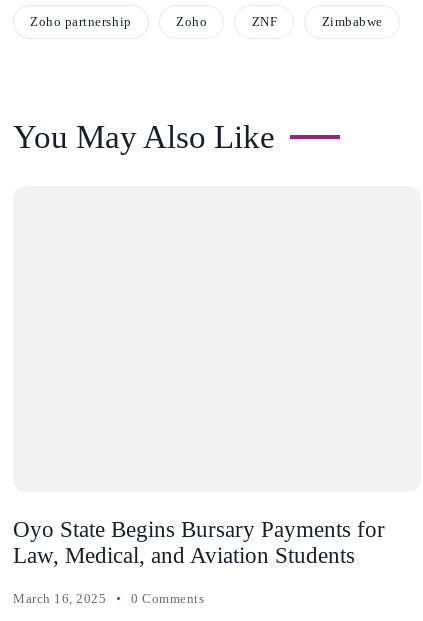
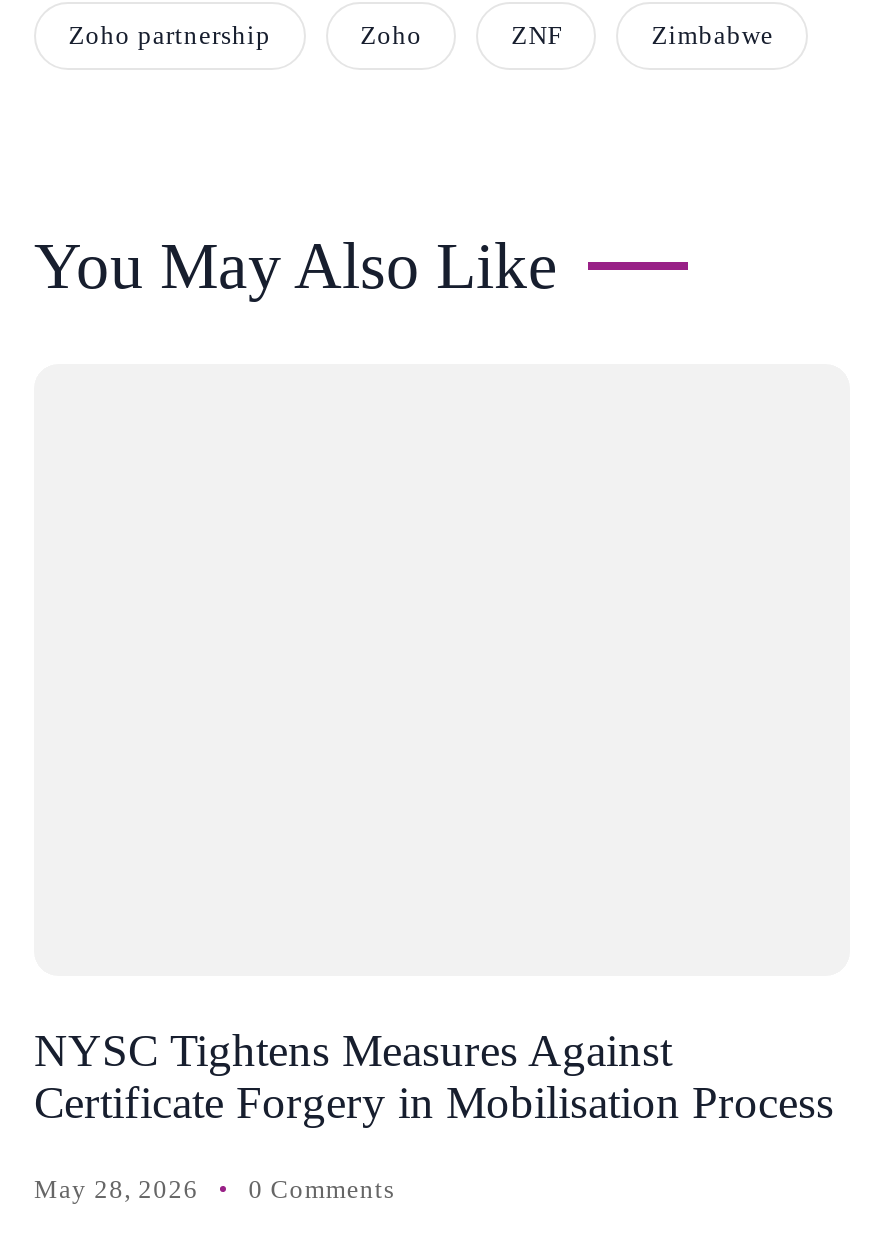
- Oyo State Begins Bursary Payments for
- Law, Medical, and Aviation Students
+ NYSC Tightens Measures Against
+ Certificate Forgery in Mobilisation Process

- March 16, 2025 0 Comments
+ May 28, 2026 0 Comments
